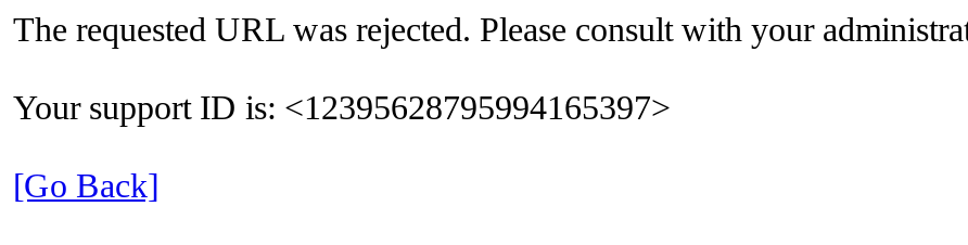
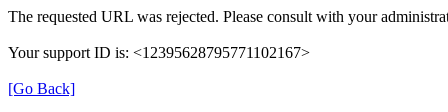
- Your support ID is: <12395628795994165397>
+ Your support ID is: <12395628795771102167>
